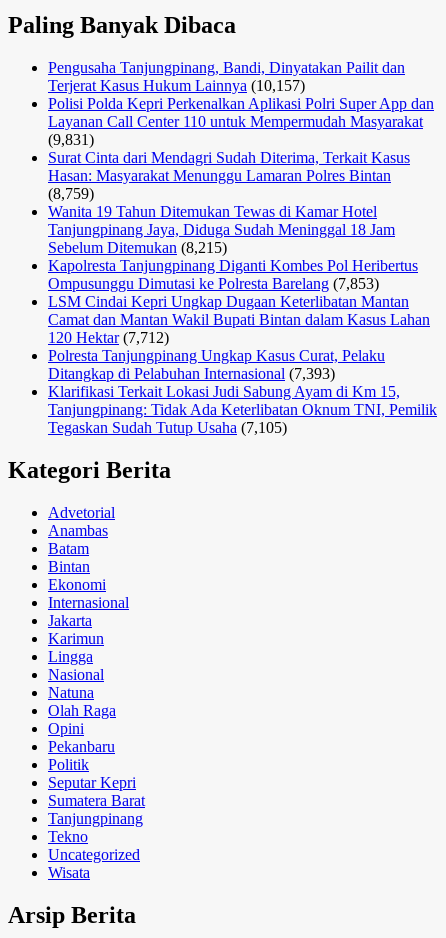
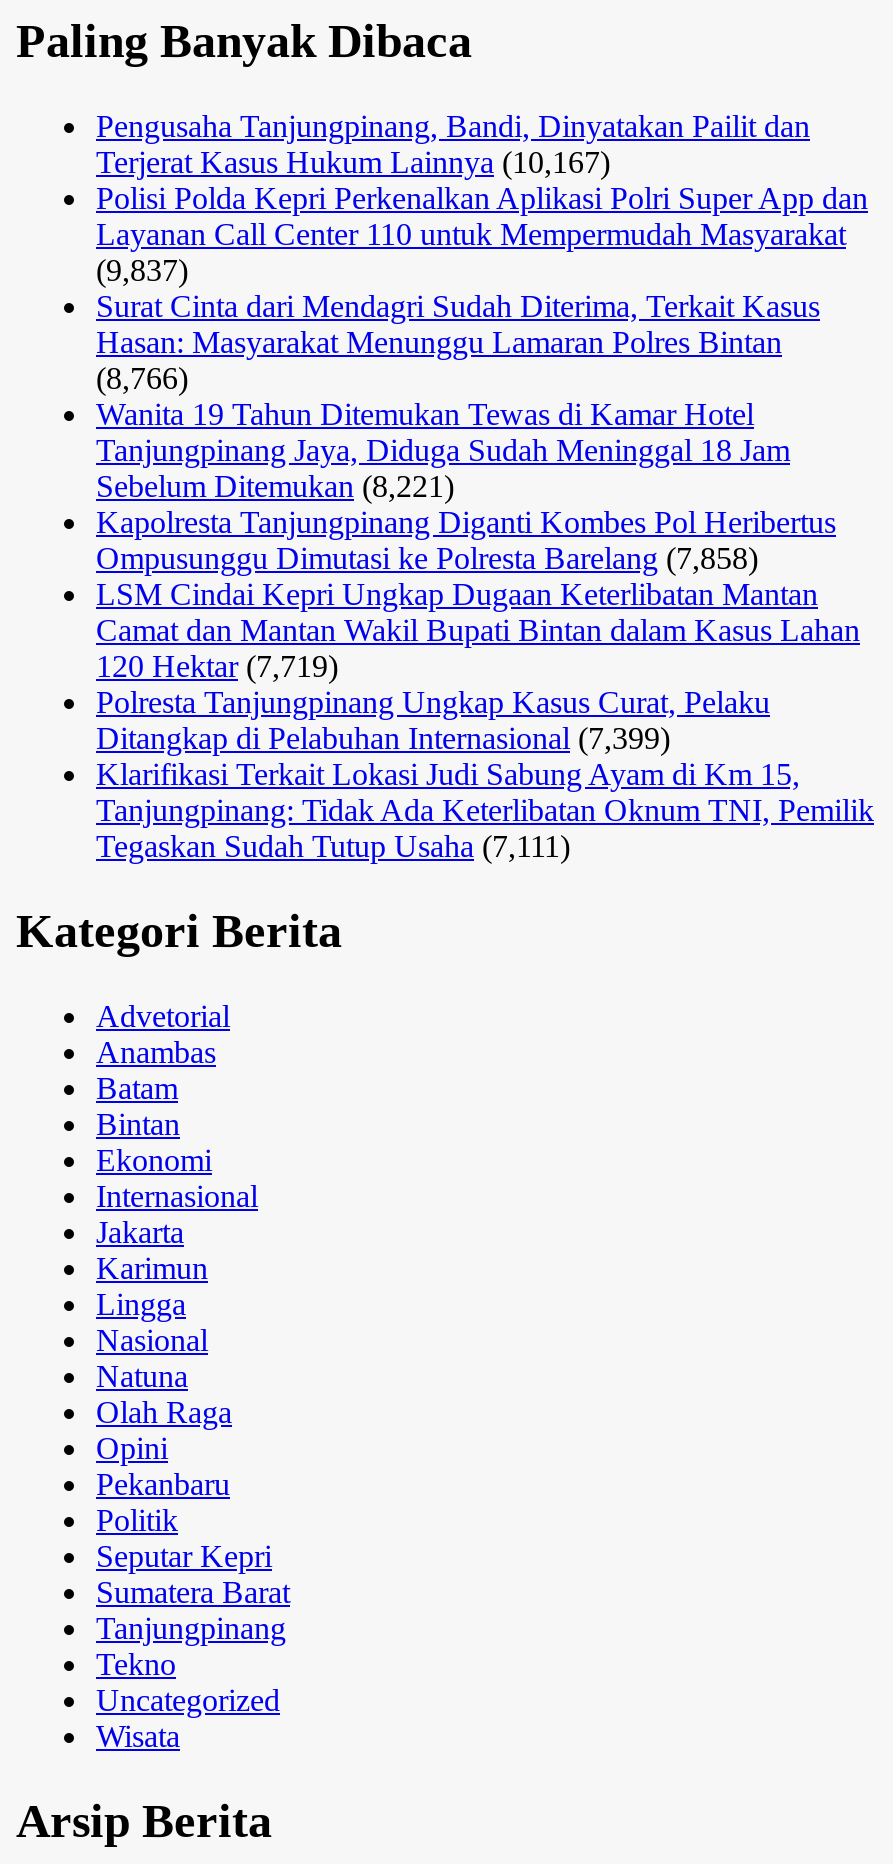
- Terjerat Kasus Hukum Lainnya (10,157)
+ Terjerat Kasus Hukum Lainnya (10,167)

- (9,831)
+ (9,837)

- (8,759)
+ (8,766)

- Sebelum Ditemukan (8,215)
+ Sebelum Ditemukan (8,221)

- Ompusunggu Dimutasi ke Polresta Barelang (7,853)
+ Ompusunggu Dimutasi ke Polresta Barelang (7,858)

- 120 Hektar (7,712)
+ 120 Hektar (7,719)

- Ditangkap di Pelabuhan Internasional (7,393)
+ Ditangkap di Pelabuhan Internasional (7,399)

- Tegaskan Sudah Tutup Usaha (7,105)
+ Tegaskan Sudah Tutup Usaha (7,111)
